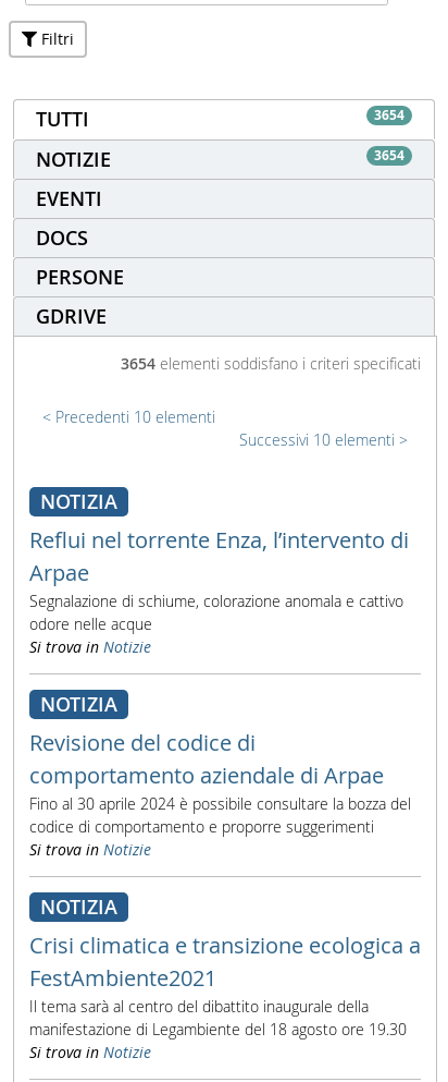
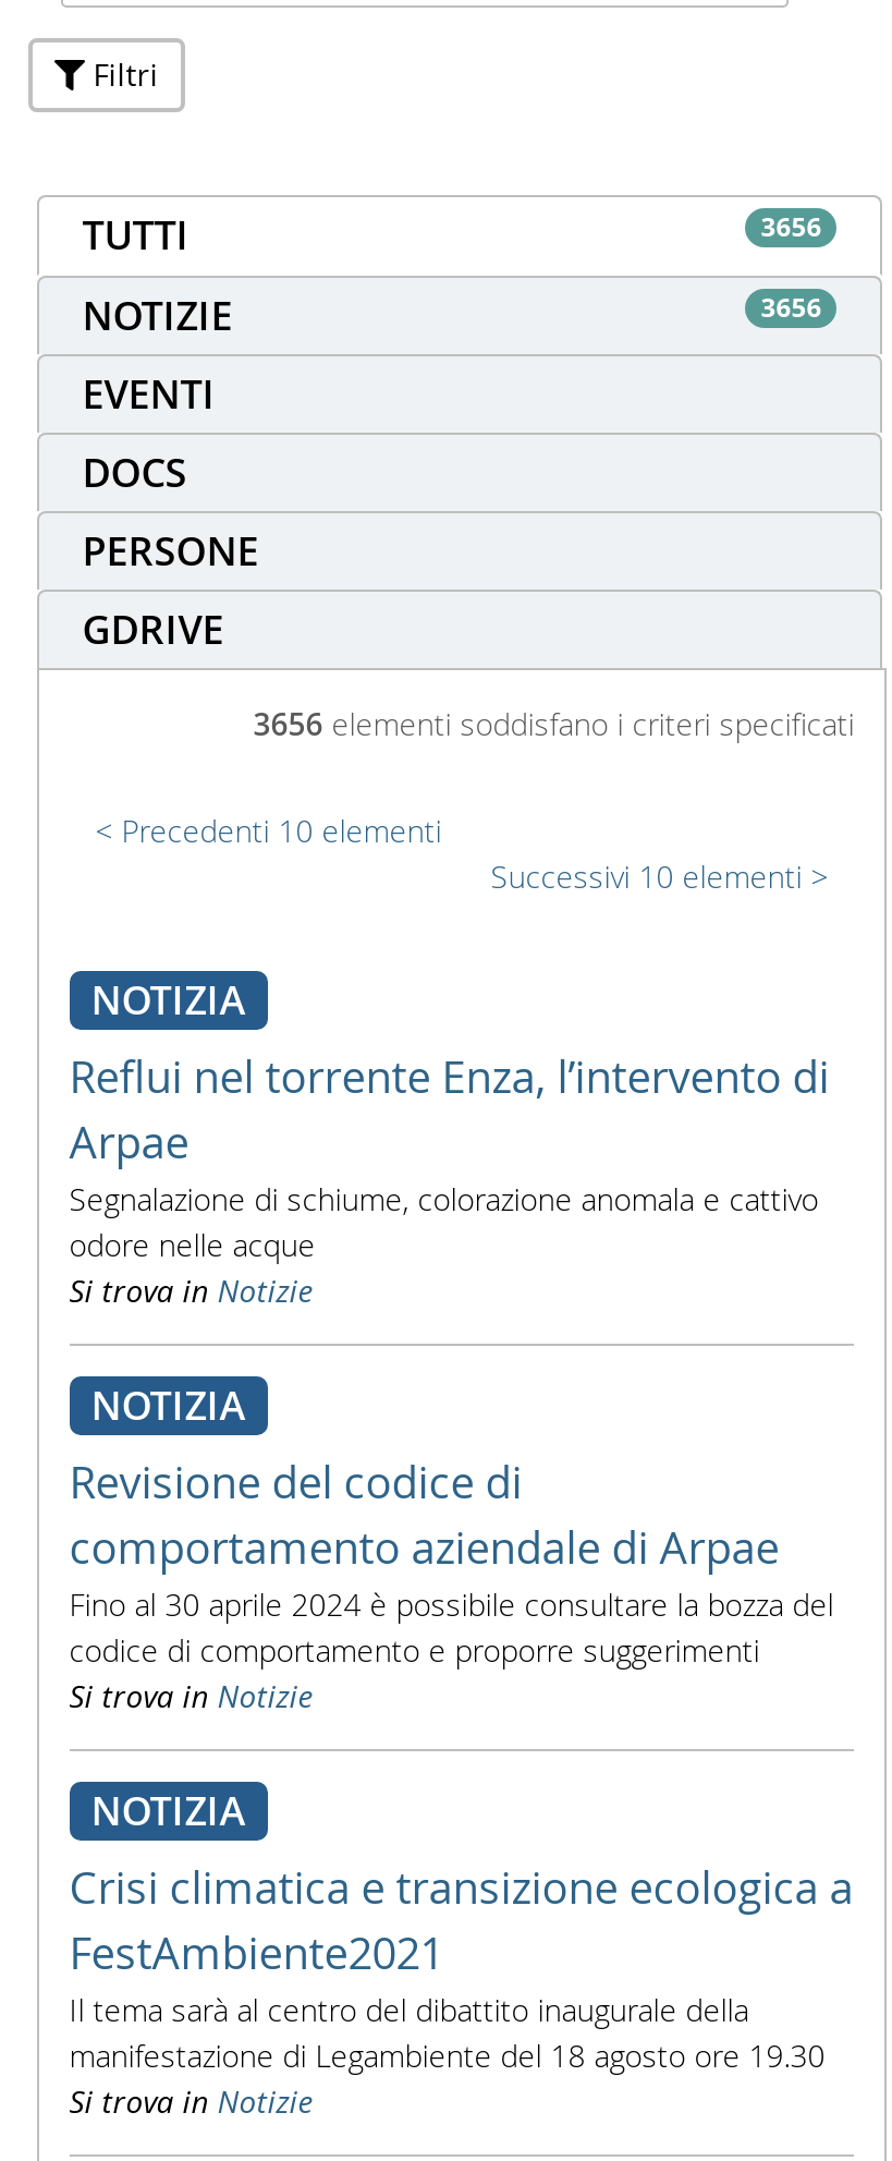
- 3654
+ 3656

- 3654
+ 3656

- 3654 elementi soddisfano i criteri specificati
+ 3656 elementi soddisfano i criteri specificati
